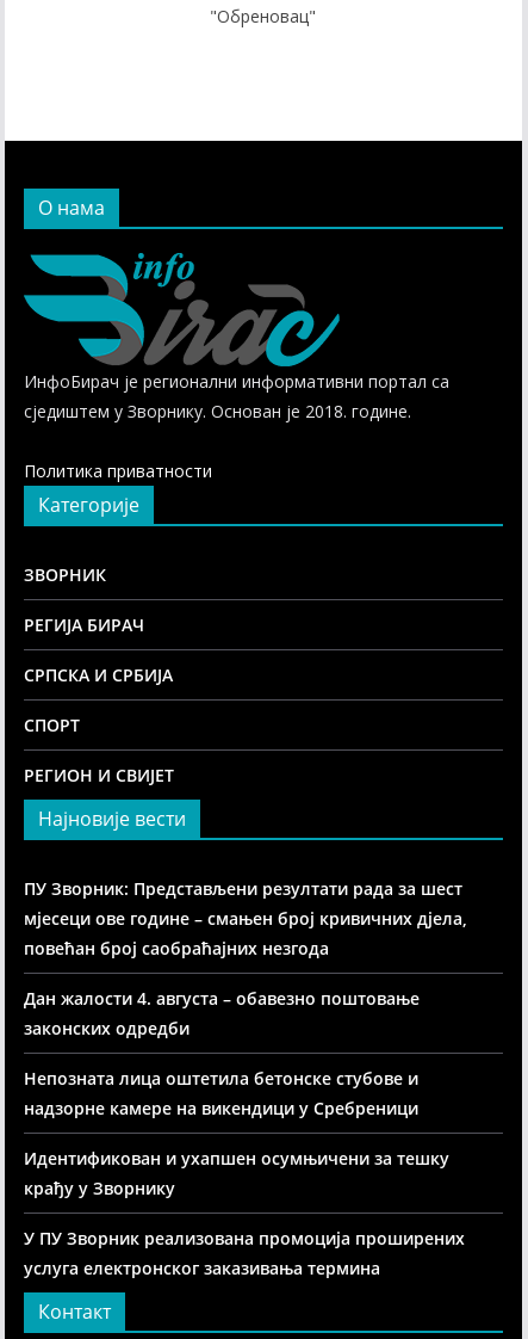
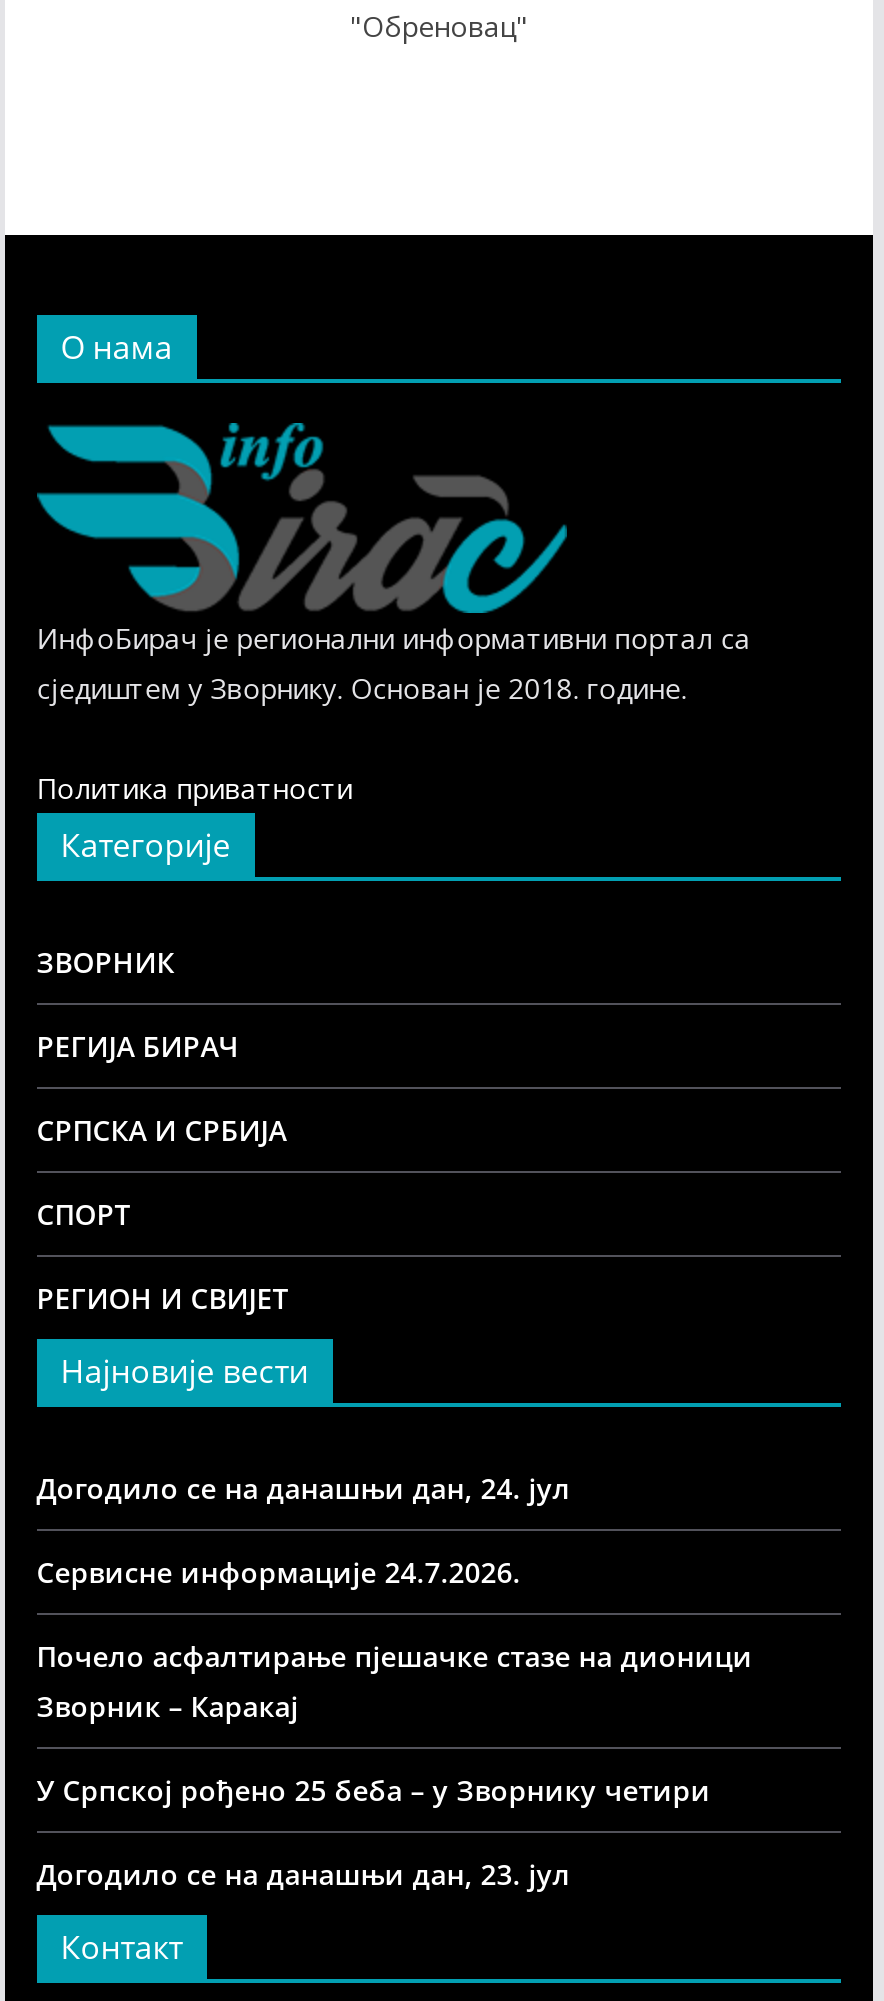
- ПУ Зворник: Представљени резултати рада за шест
- мјесеци ове године – смањен број кривичних дјела,
- повећан број саобраћајних незгода
+ Догодило се на данашњи дан, 24. јул

- Дан жалости 4. августа – обавезно поштовање
- законских одредби
+ Сервисне информације 24.7.2026.

- Непозната лица оштетила бетонске стубове и
- надзорне камере на викендици у Сребреници
+ Почело асфалтирање пјешачке стазе на дионици
+ Зворник – Каракај

- Идентификован и ухапшен осумњичени за тешку
- крађу у Зворнику
+ У Српској рођено 25 беба – у Зворнику четири

- У ПУ Зворник реализована промоција проширених
- услуга електронског заказивања термина
+ Догодило се на данашњи дан, 23. јул
